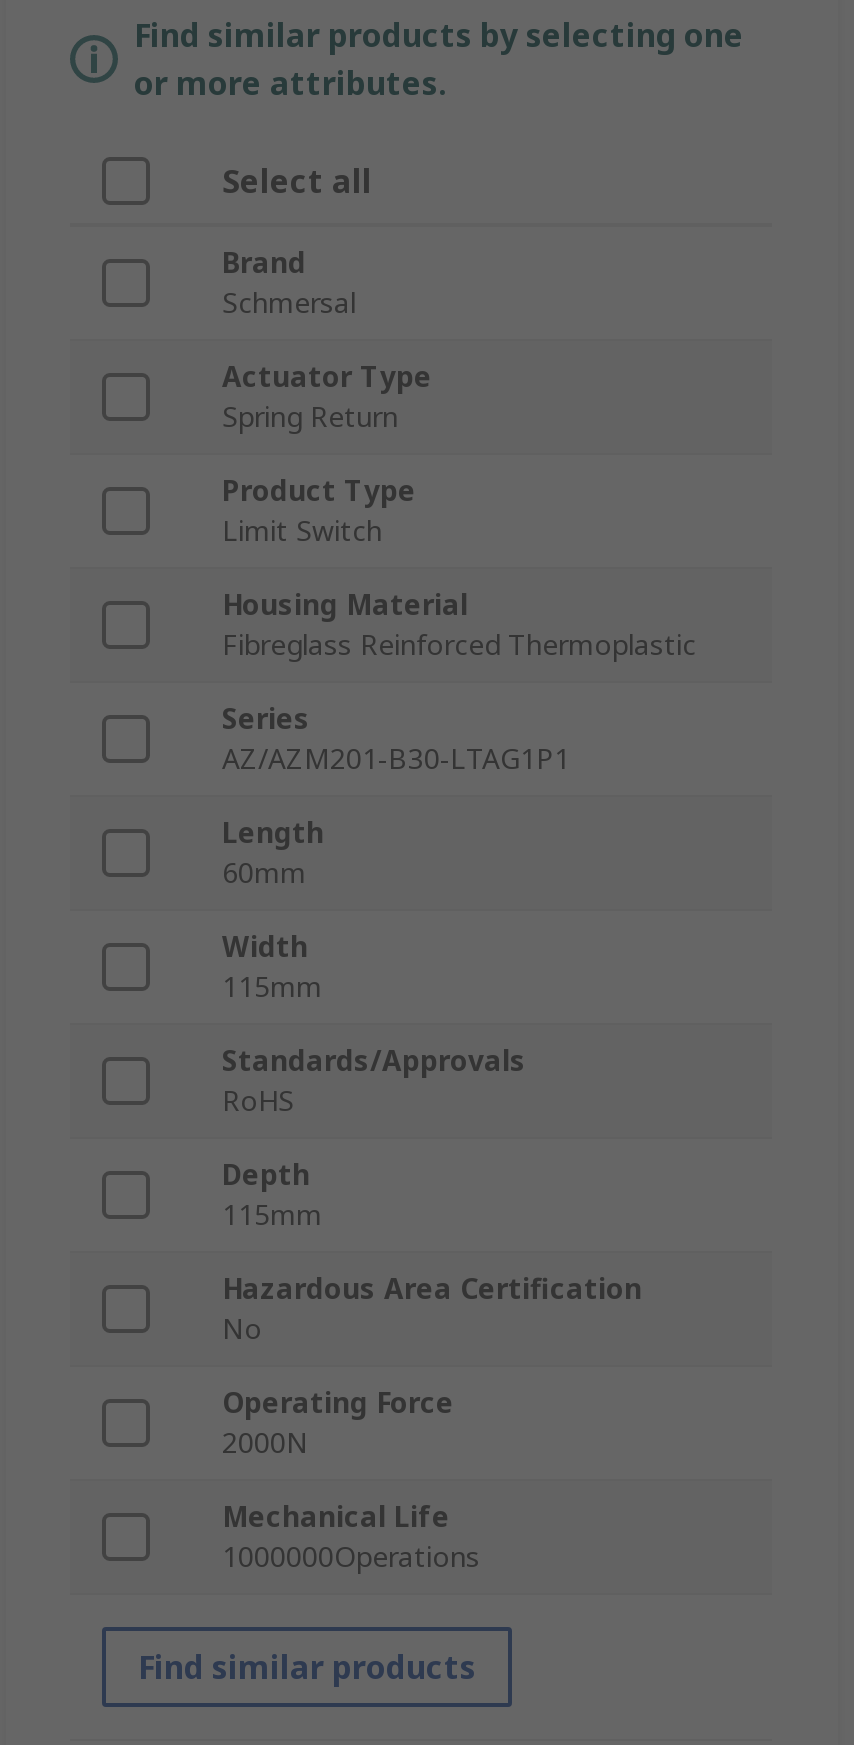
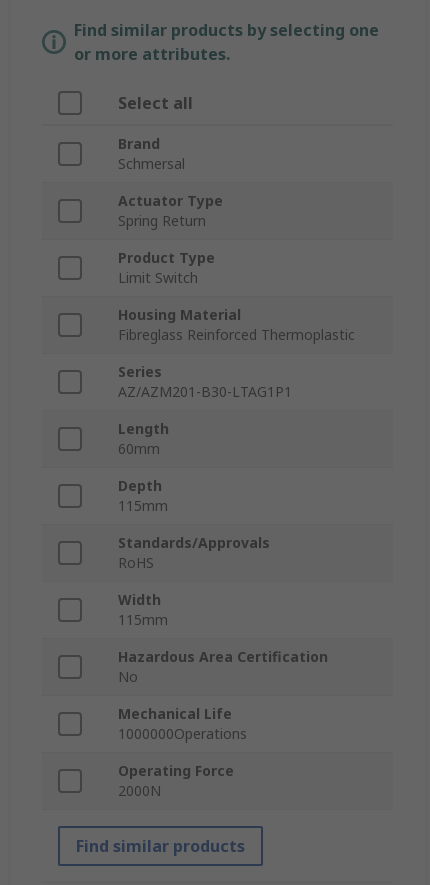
moved down: Width

moved up: Depth

moved down: Operating Force | 2000N

moved up: Mechanical Life | 1000000Operations
